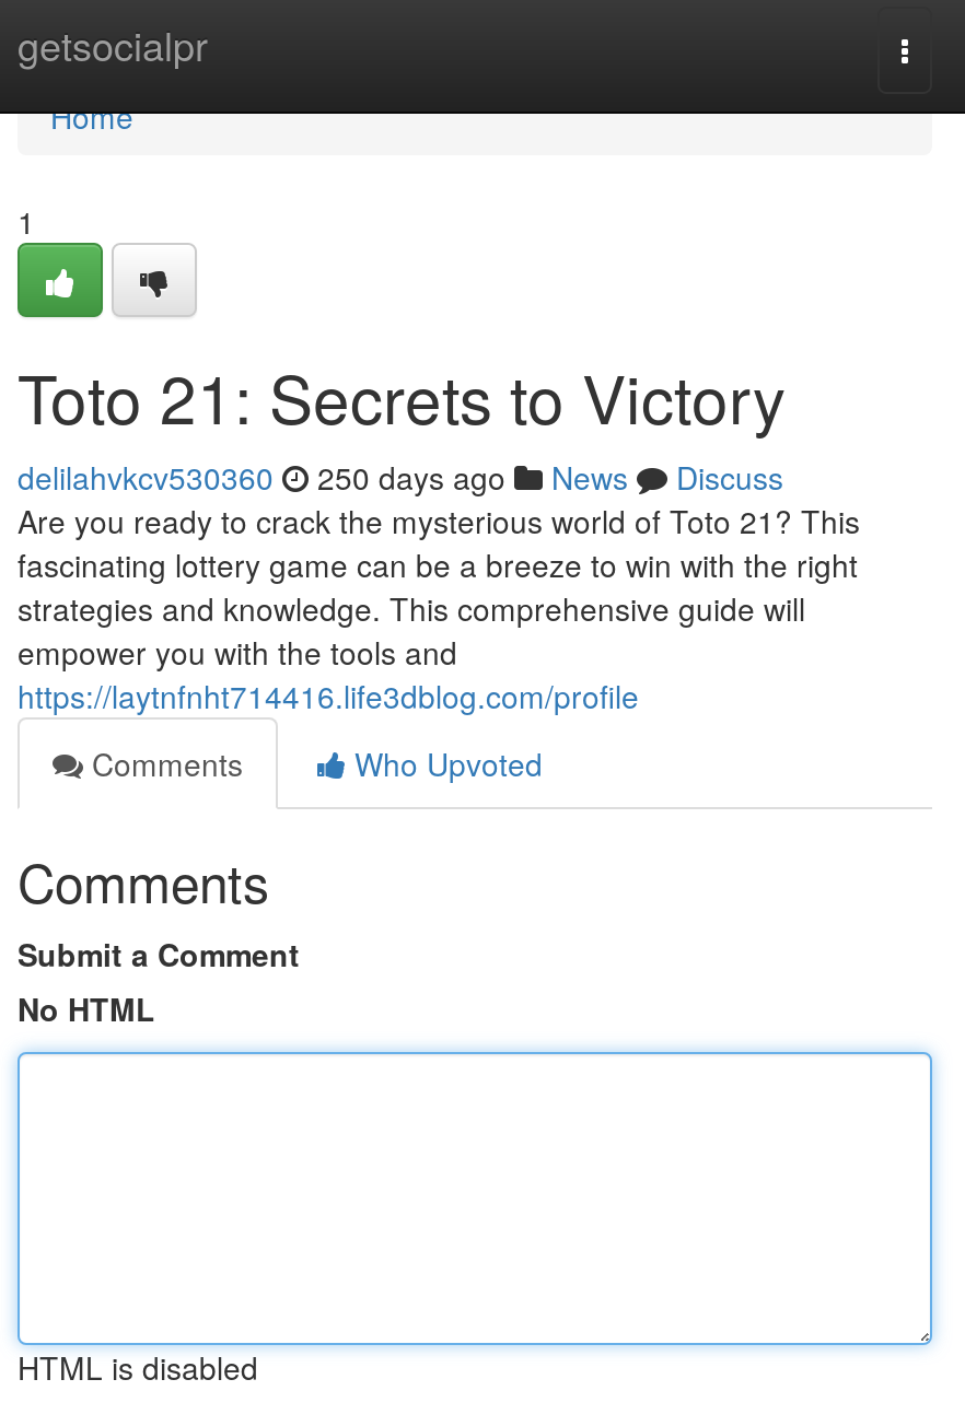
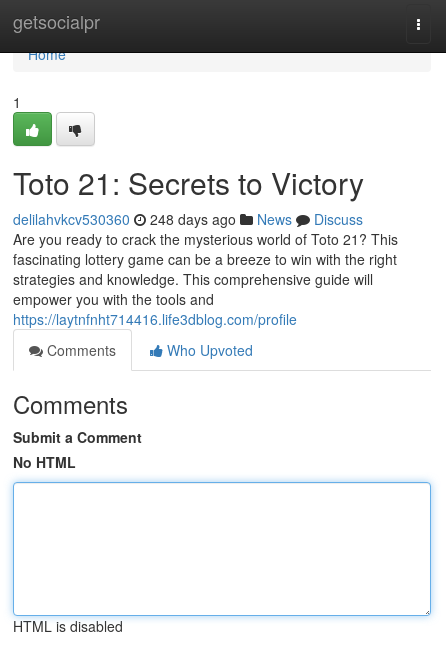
- delilahvkcv530360 250 days ago News Discuss
+ delilahvkcv530360 248 days ago News Discuss
